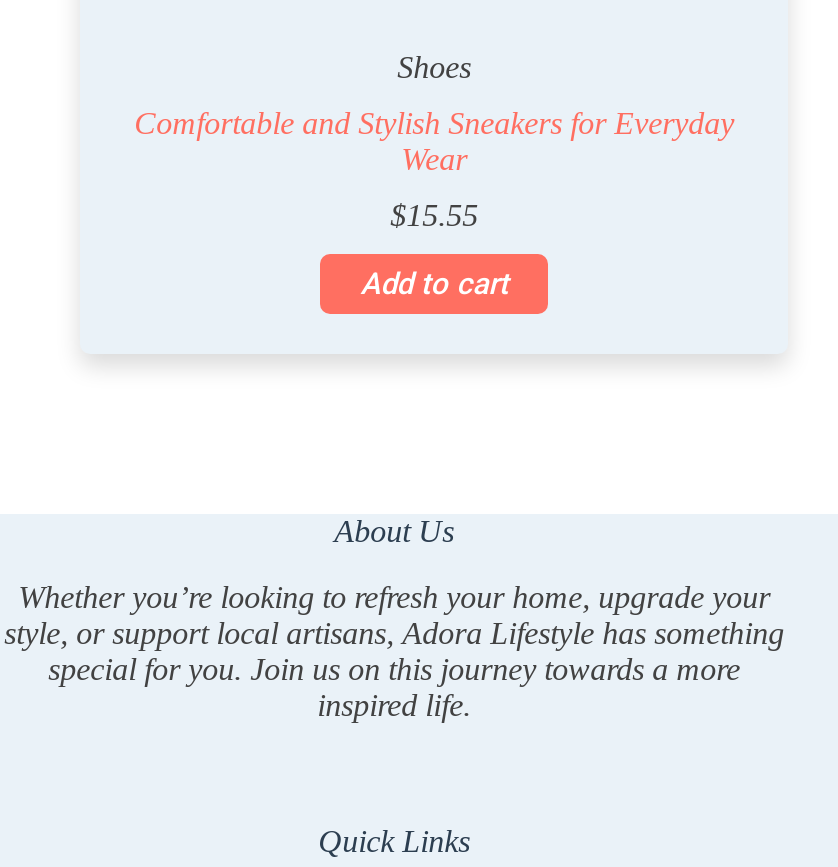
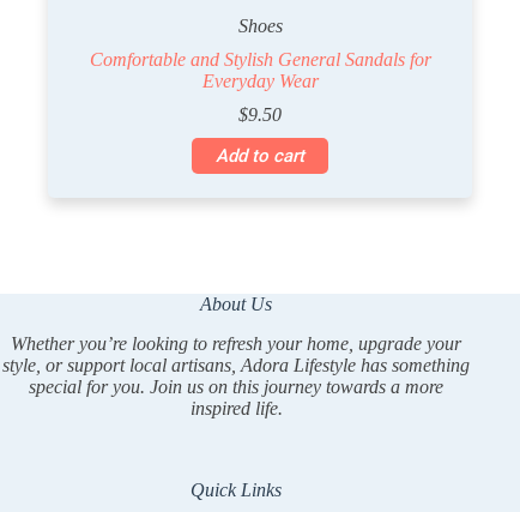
- Comfortable and Stylish Sneakers for Everyday
- Wear
+ Comfortable and Stylish General Sandals for
+ Everyday Wear

- $15.55
+ $9.50
